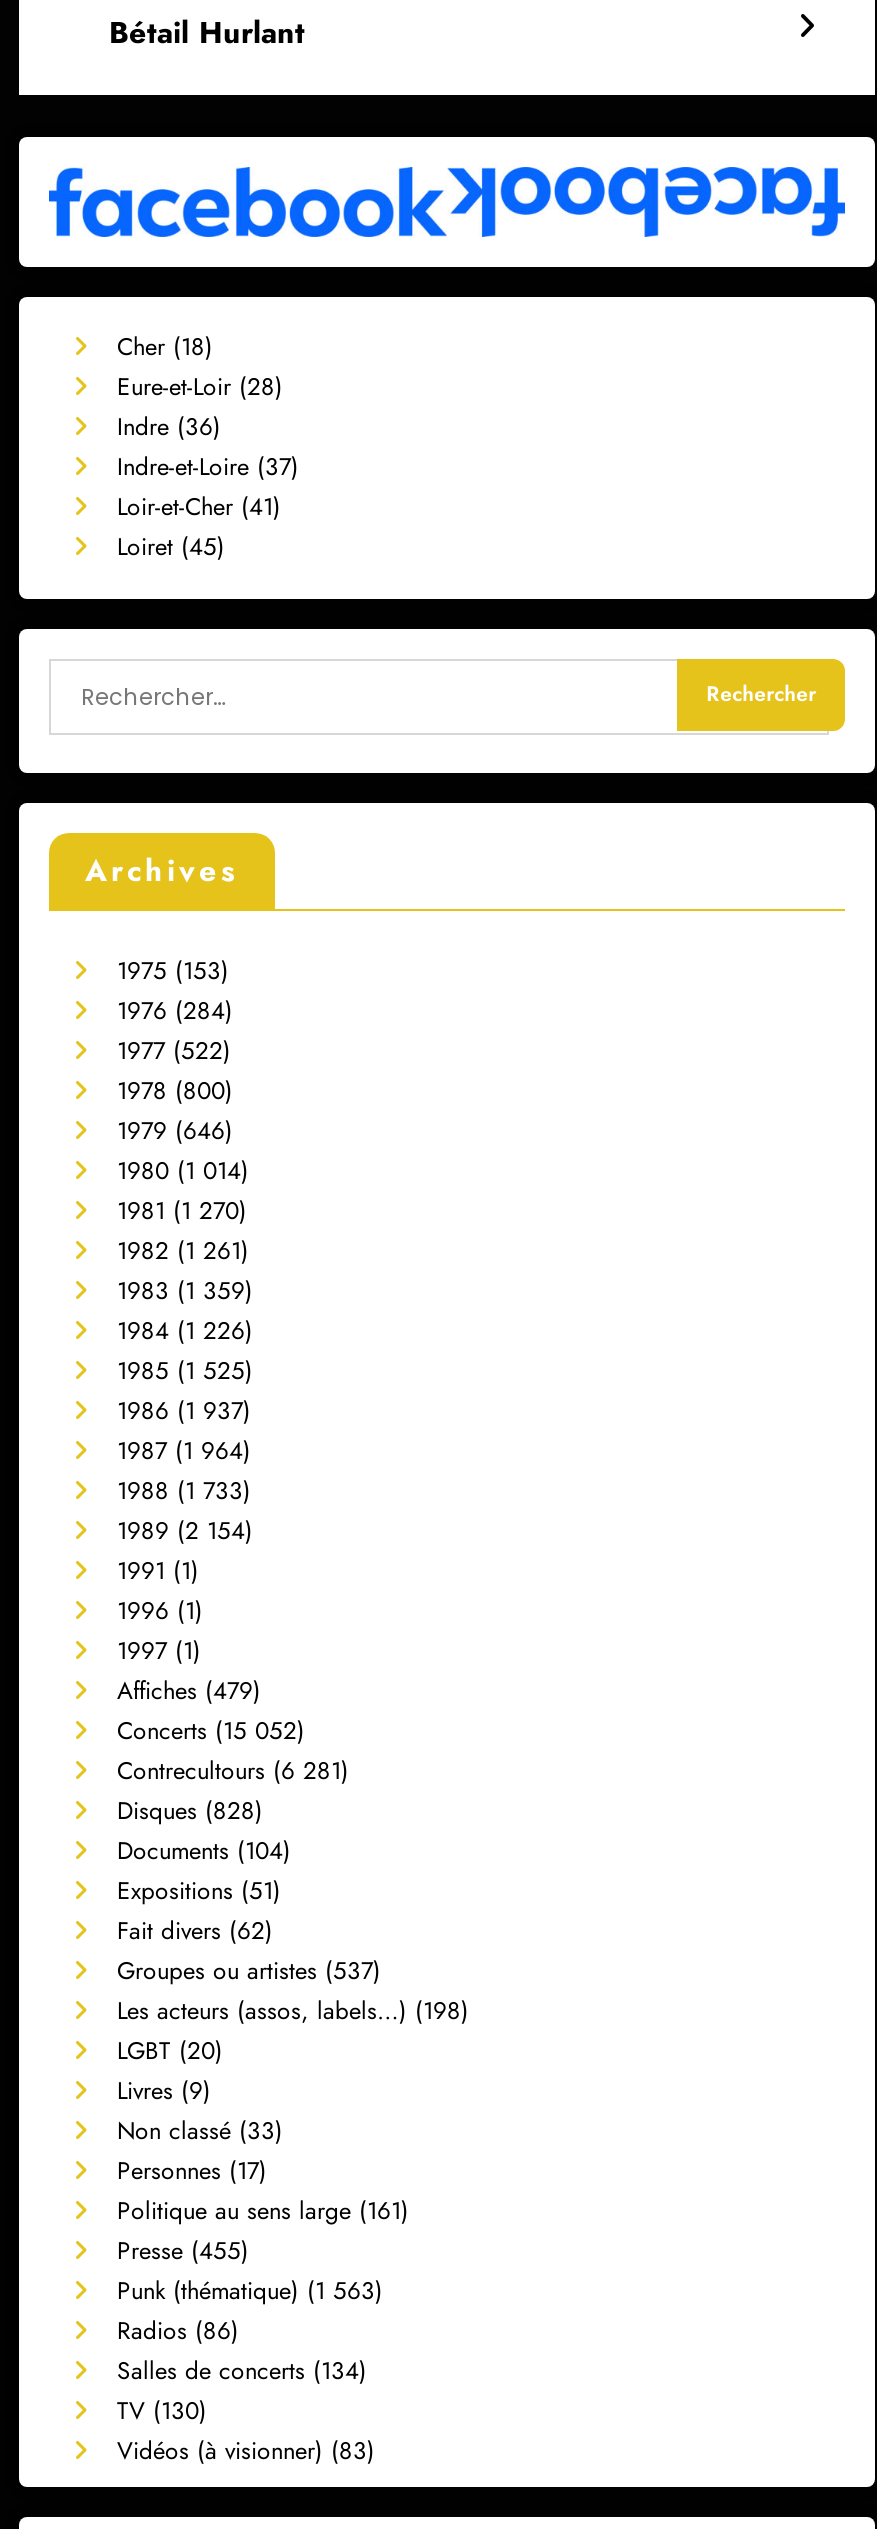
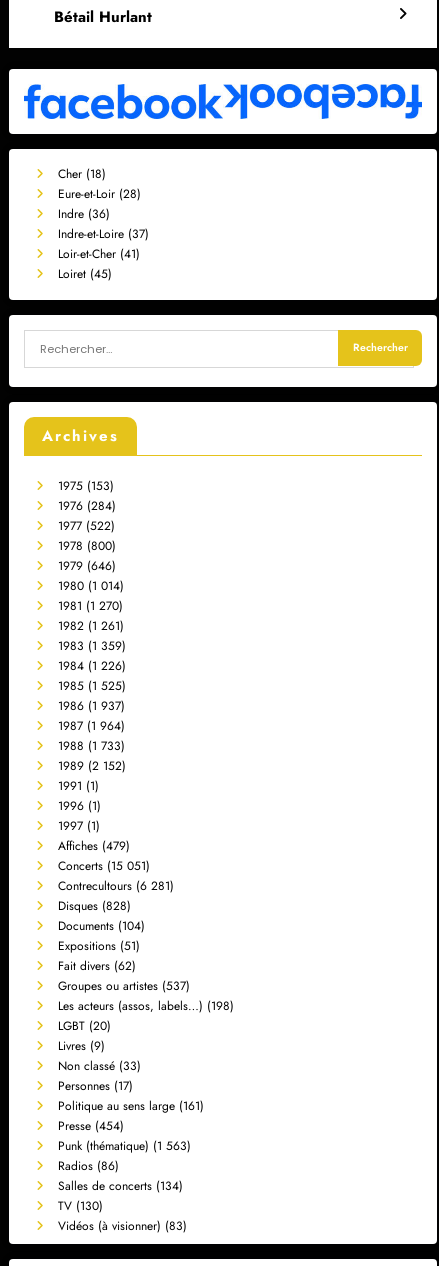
- 1989 (2 154)
+ 1989 (2 152)

- Concerts (15 052)
+ Concerts (15 051)

- Presse (455)
+ Presse (454)
